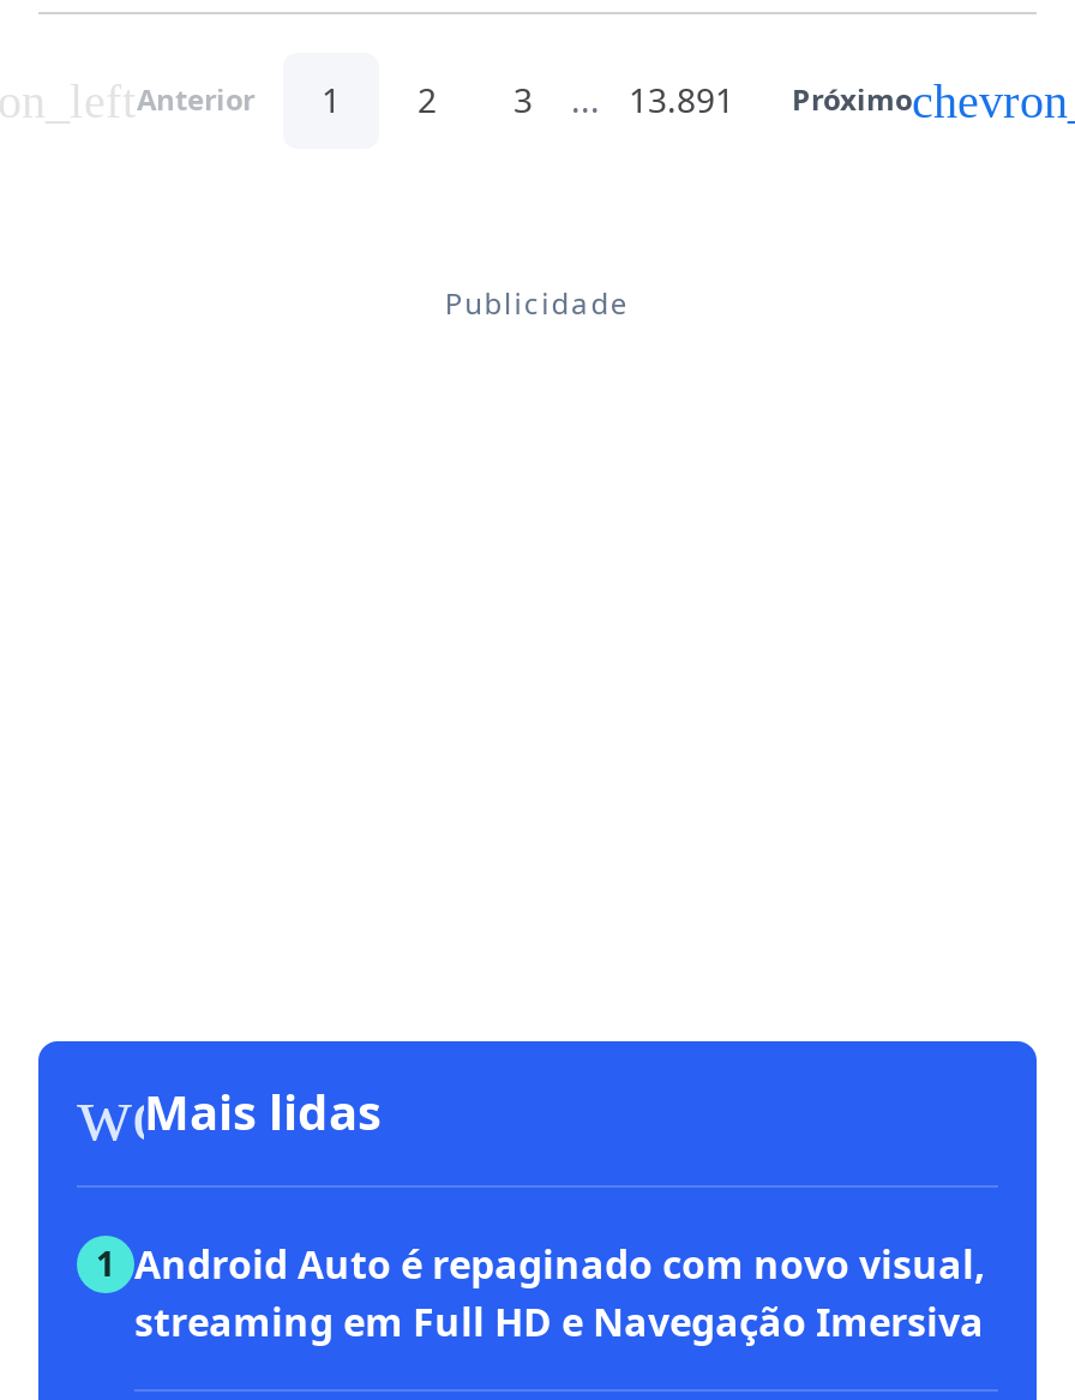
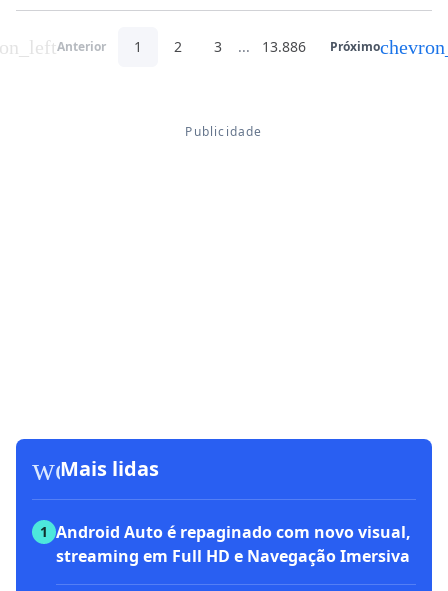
- 13.891
+ 13.886
